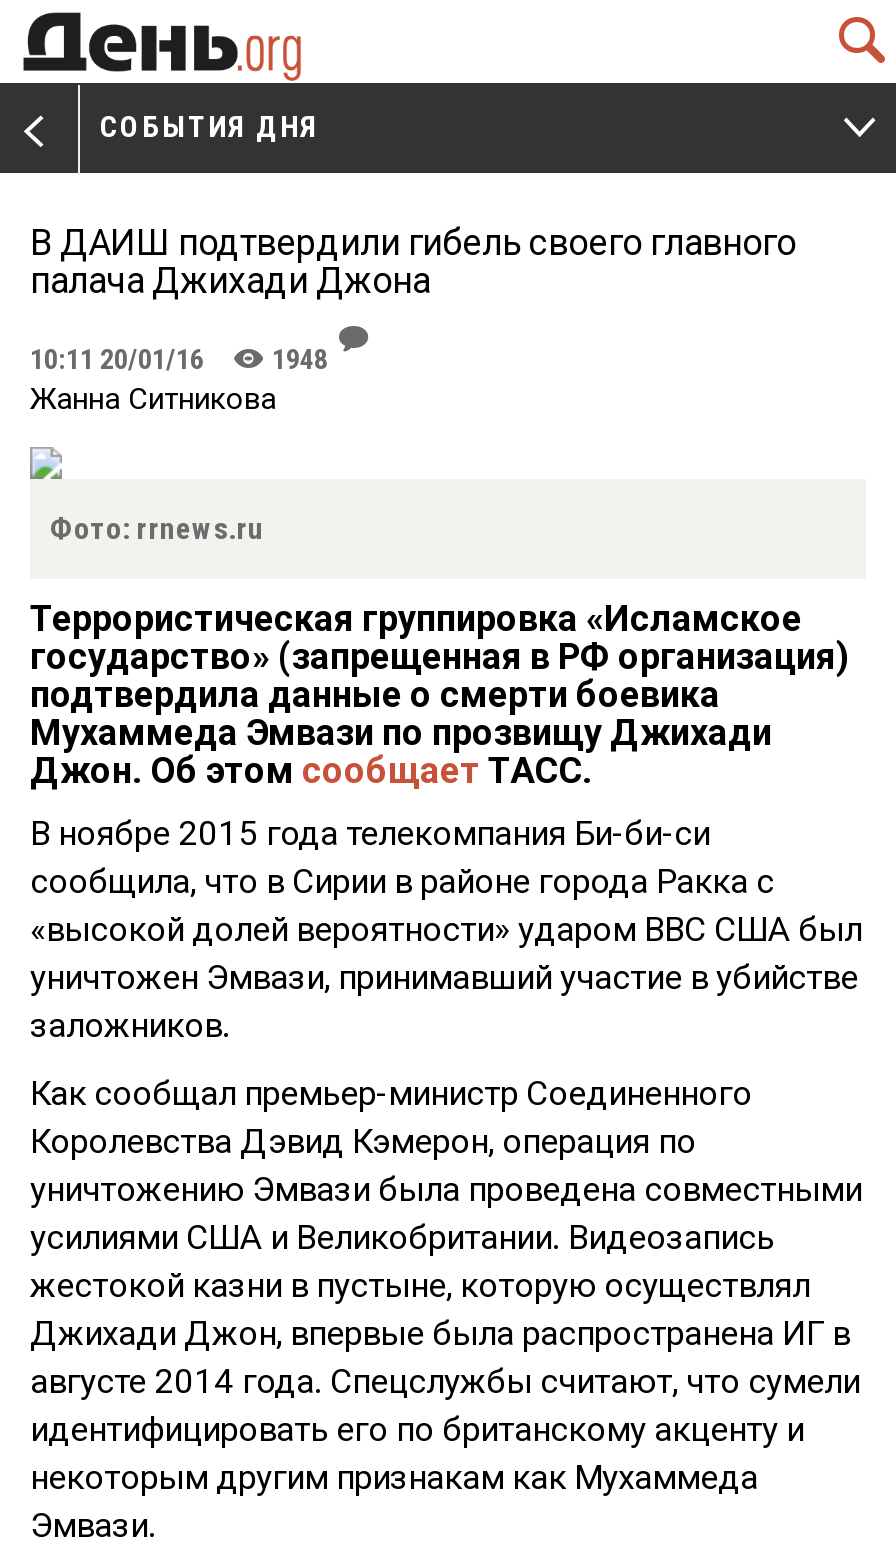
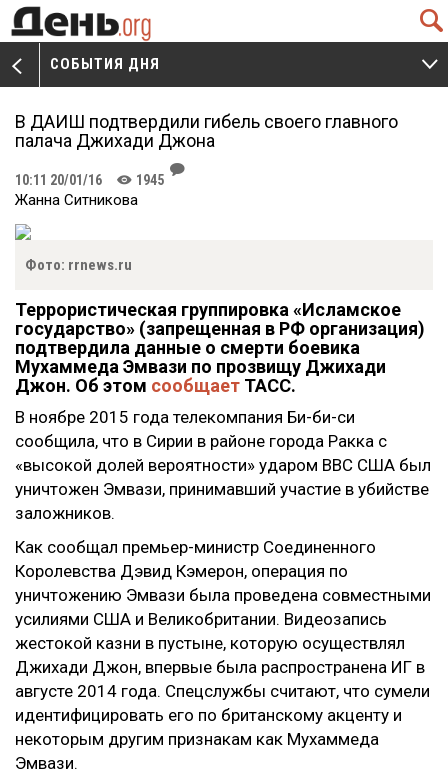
- 10:11 20/01/16 K 1948
+ 10:11 20/01/16 K 1945
